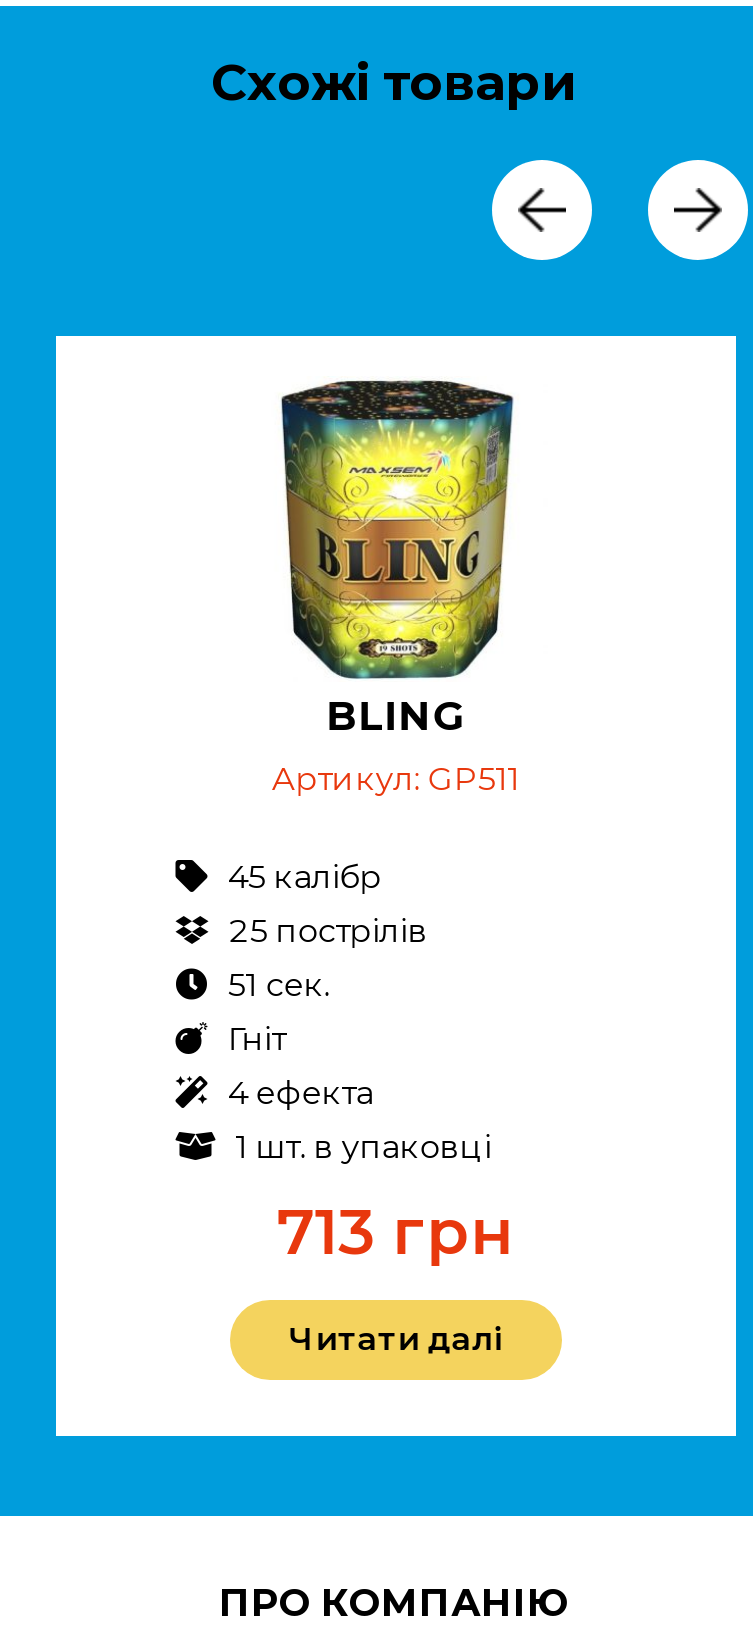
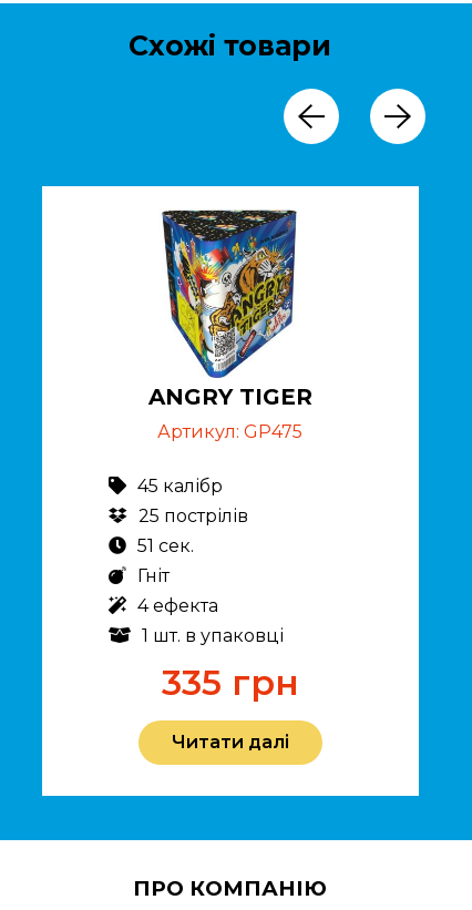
- [image]
- BLING
- Артикул: GP511
+ [image]
+ ANGRY TIGER
+ Артикул: GP475

- 713 грн
+ 335 грн
